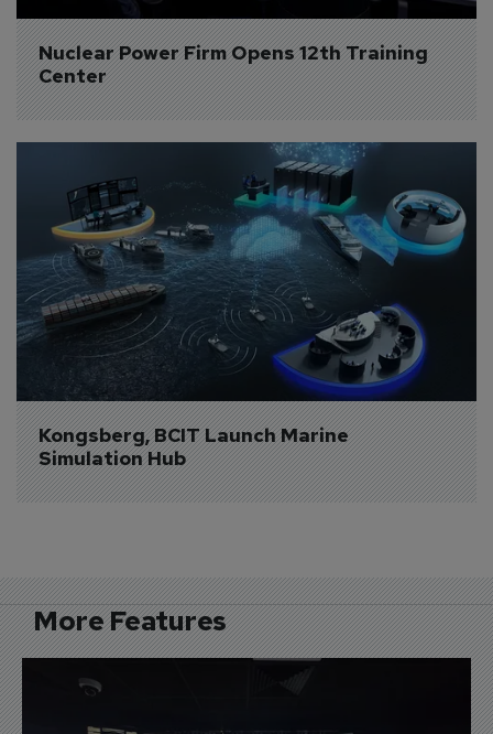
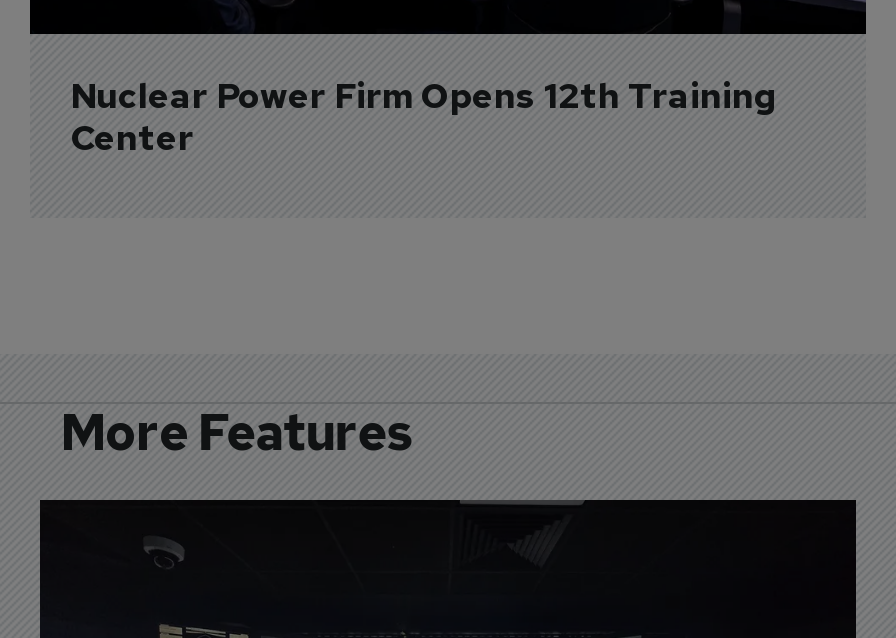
- [image]
- Kongsberg, BCIT Launch Marine
- Simulation Hub
